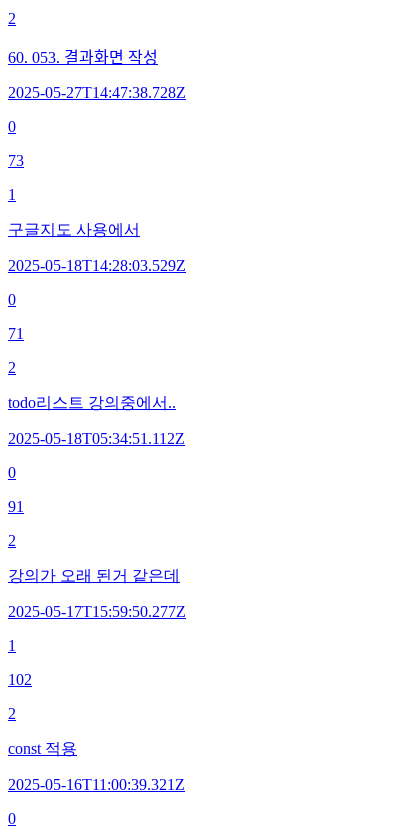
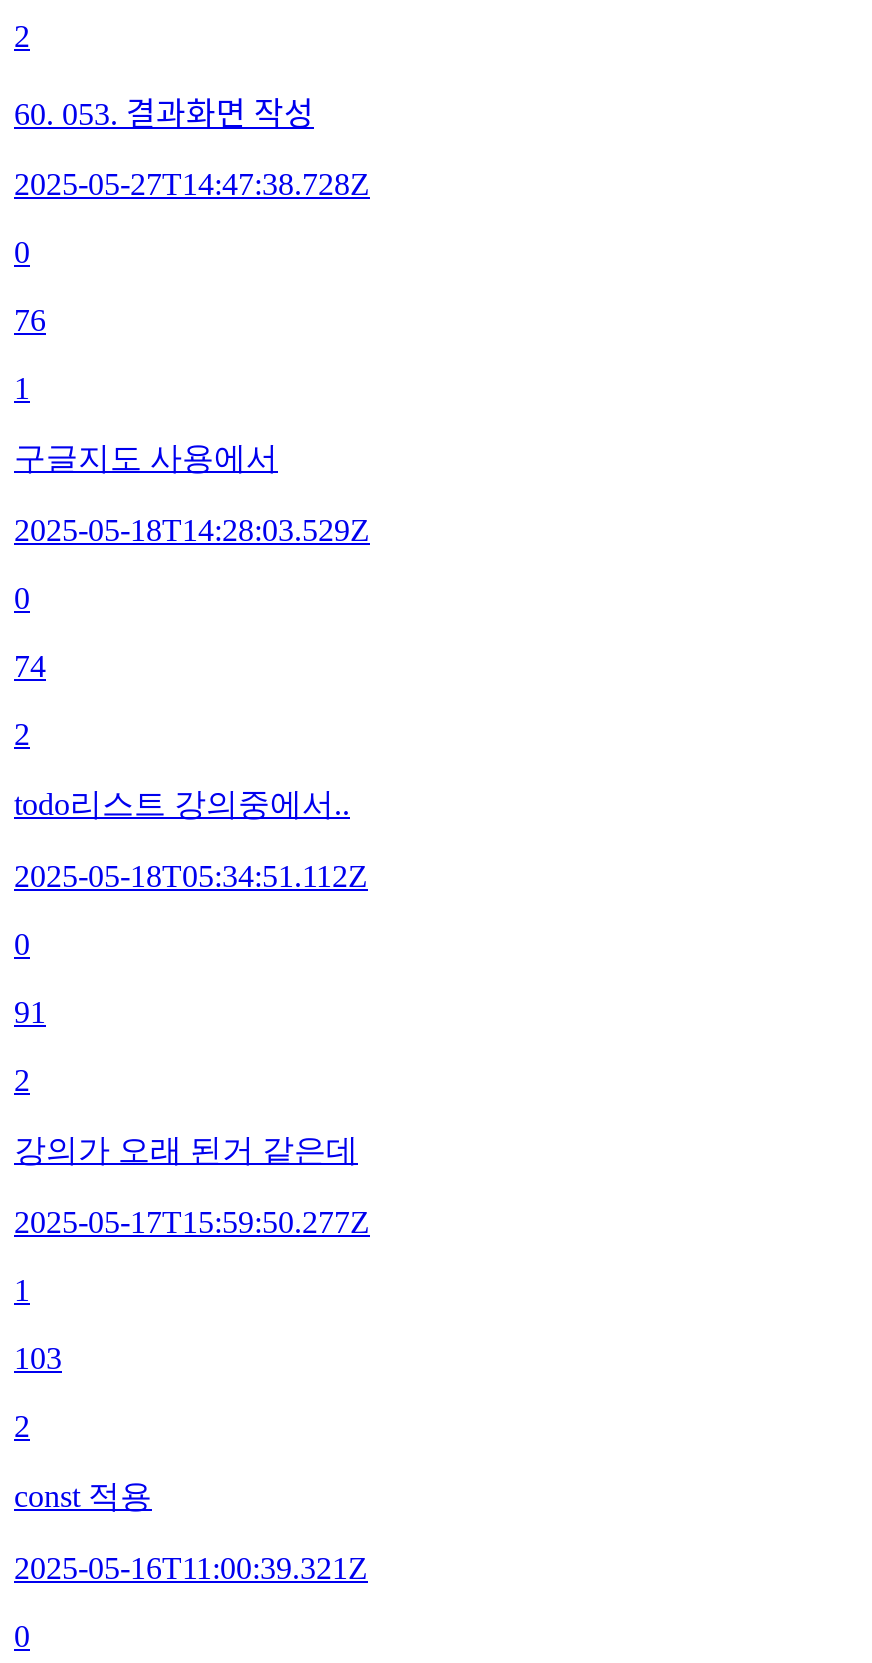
- 73
+ 76

- 71
+ 74

- 102
+ 103
